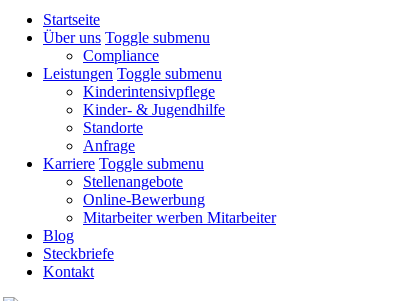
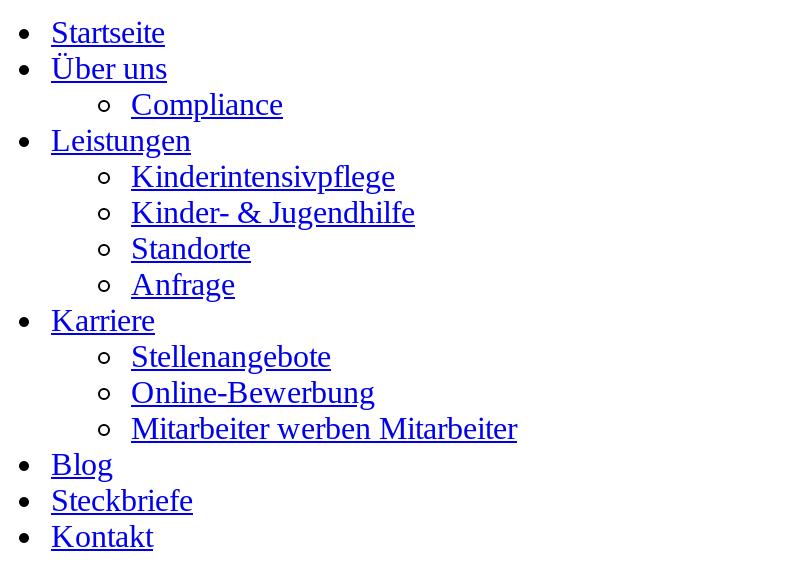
- Über uns Toggle submenu
+ Über uns

- Leistungen Toggle submenu
+ Leistungen

- Karriere Toggle submenu
+ Karriere
